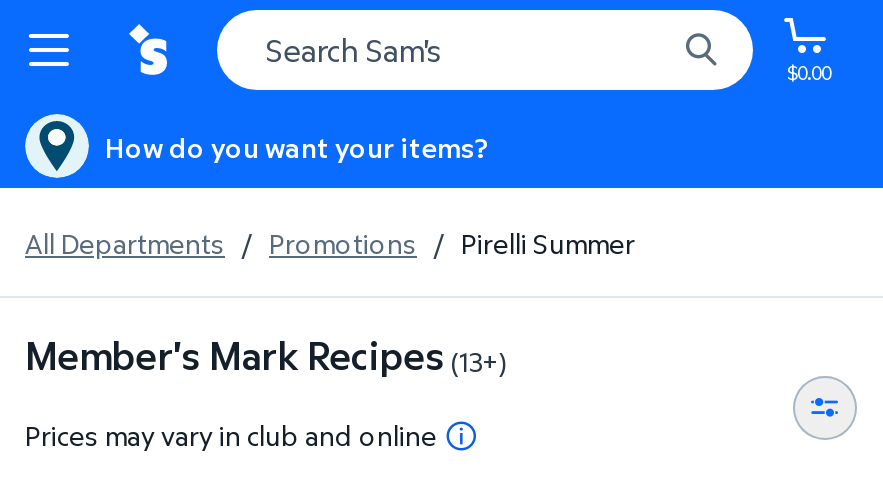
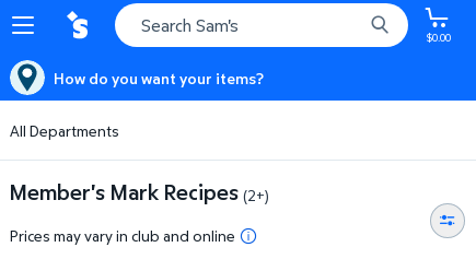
- All Departments / Promotions / Pirelli Summer
+ All Departments

- Member's Mark Recipes (13+)
+ Member's Mark Recipes (2+)
